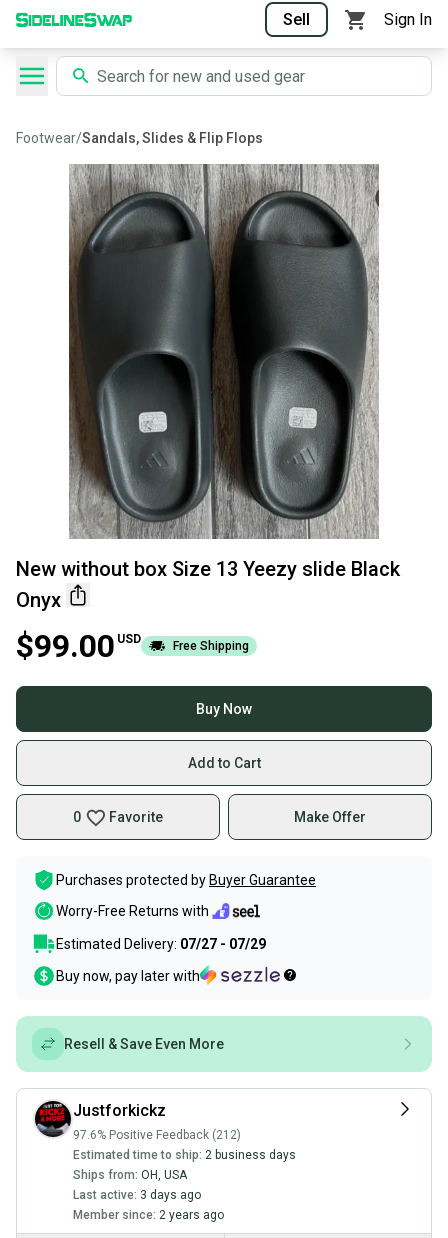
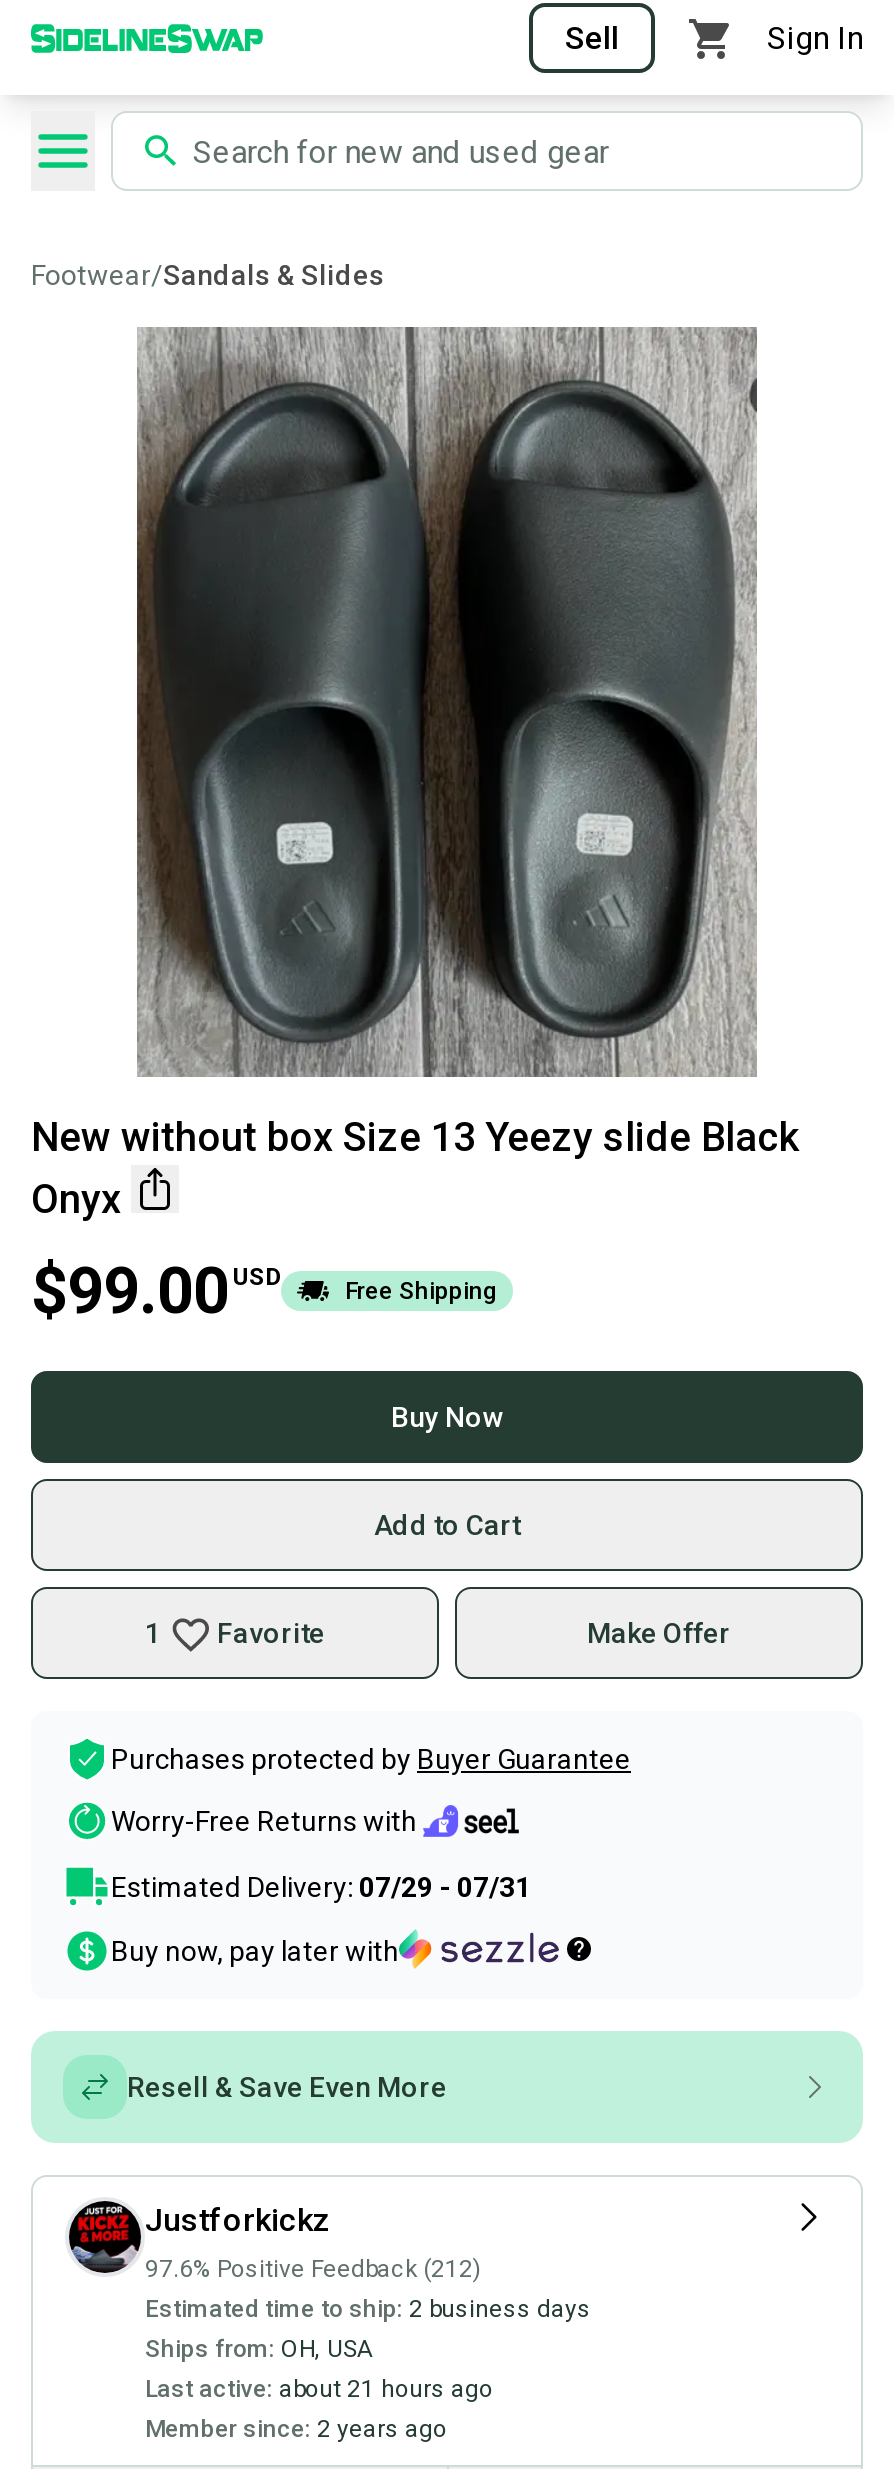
- Footwear/Sandals, Slides & Flip Flops
+ Footwear/Sandals & Slides

- 0 Favorite
+ 1 Favorite

- Estimated Delivery: 07/27 - 07/29
+ Estimated Delivery: 07/29 - 07/31

- Last active: 3 days ago
+ Last active: about 21 hours ago
